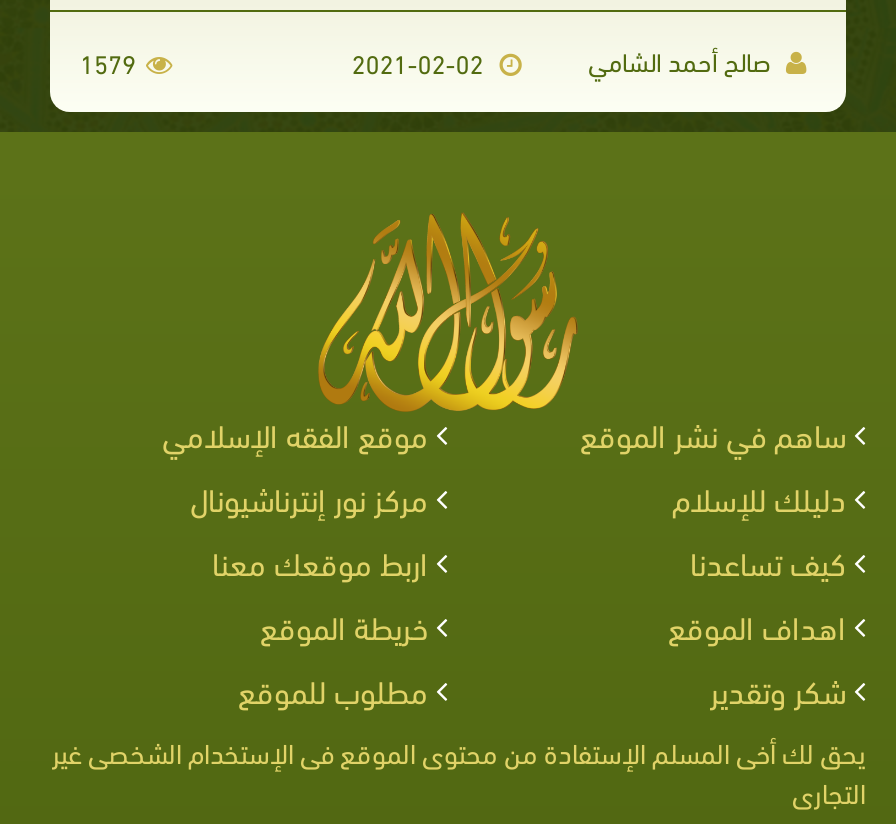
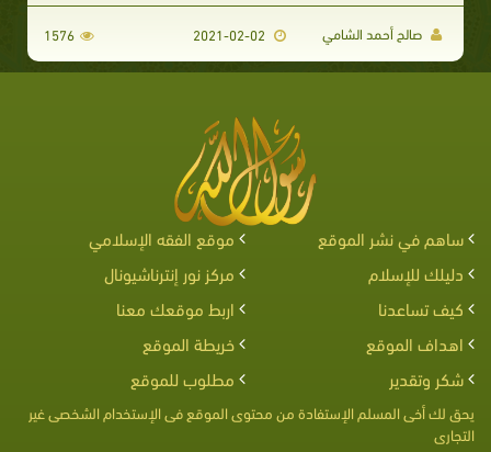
- 1579
+ 1576
